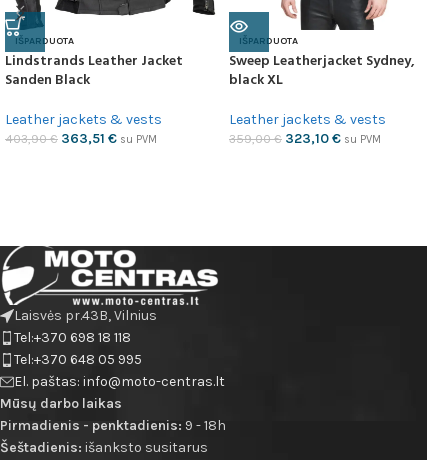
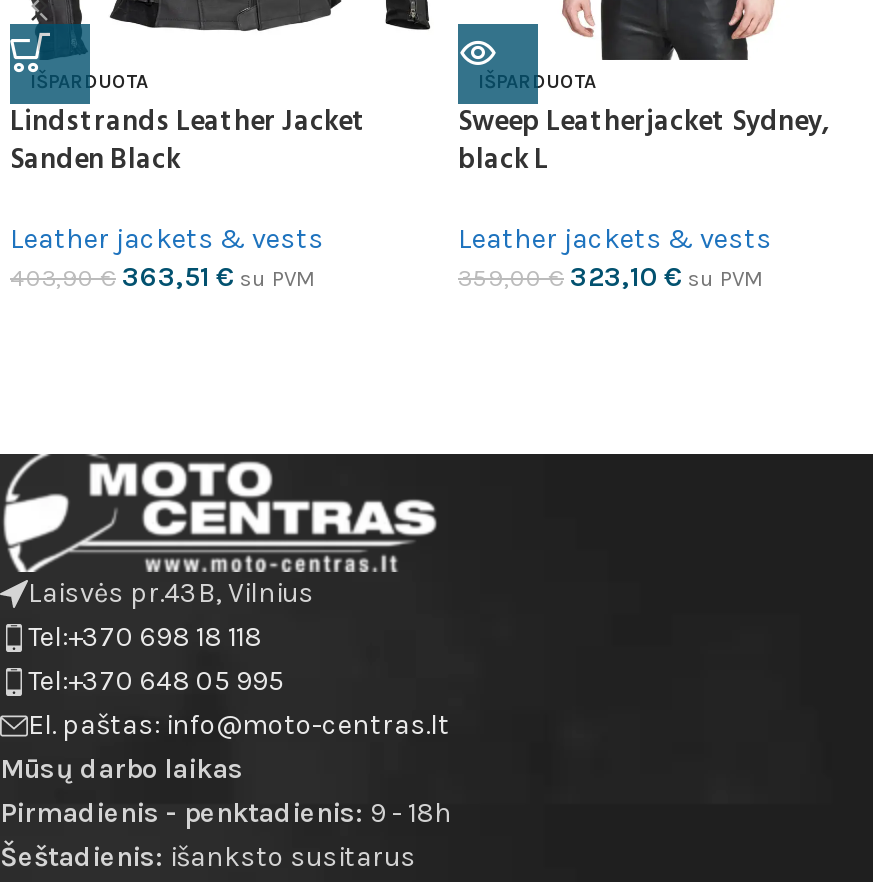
- black XL
+ black L
